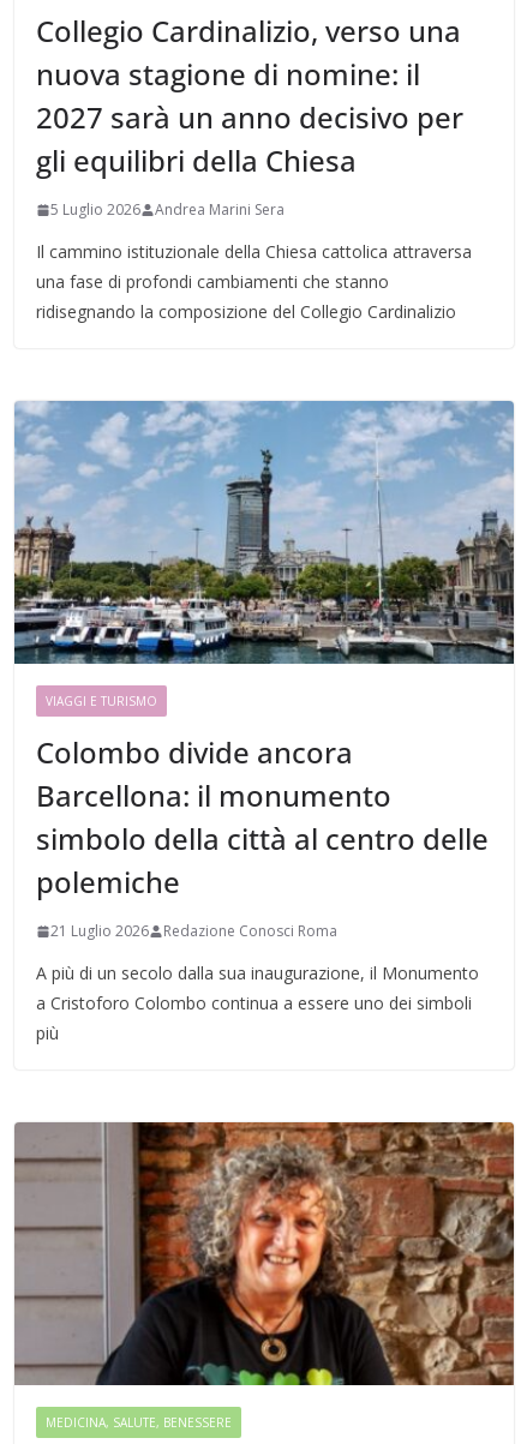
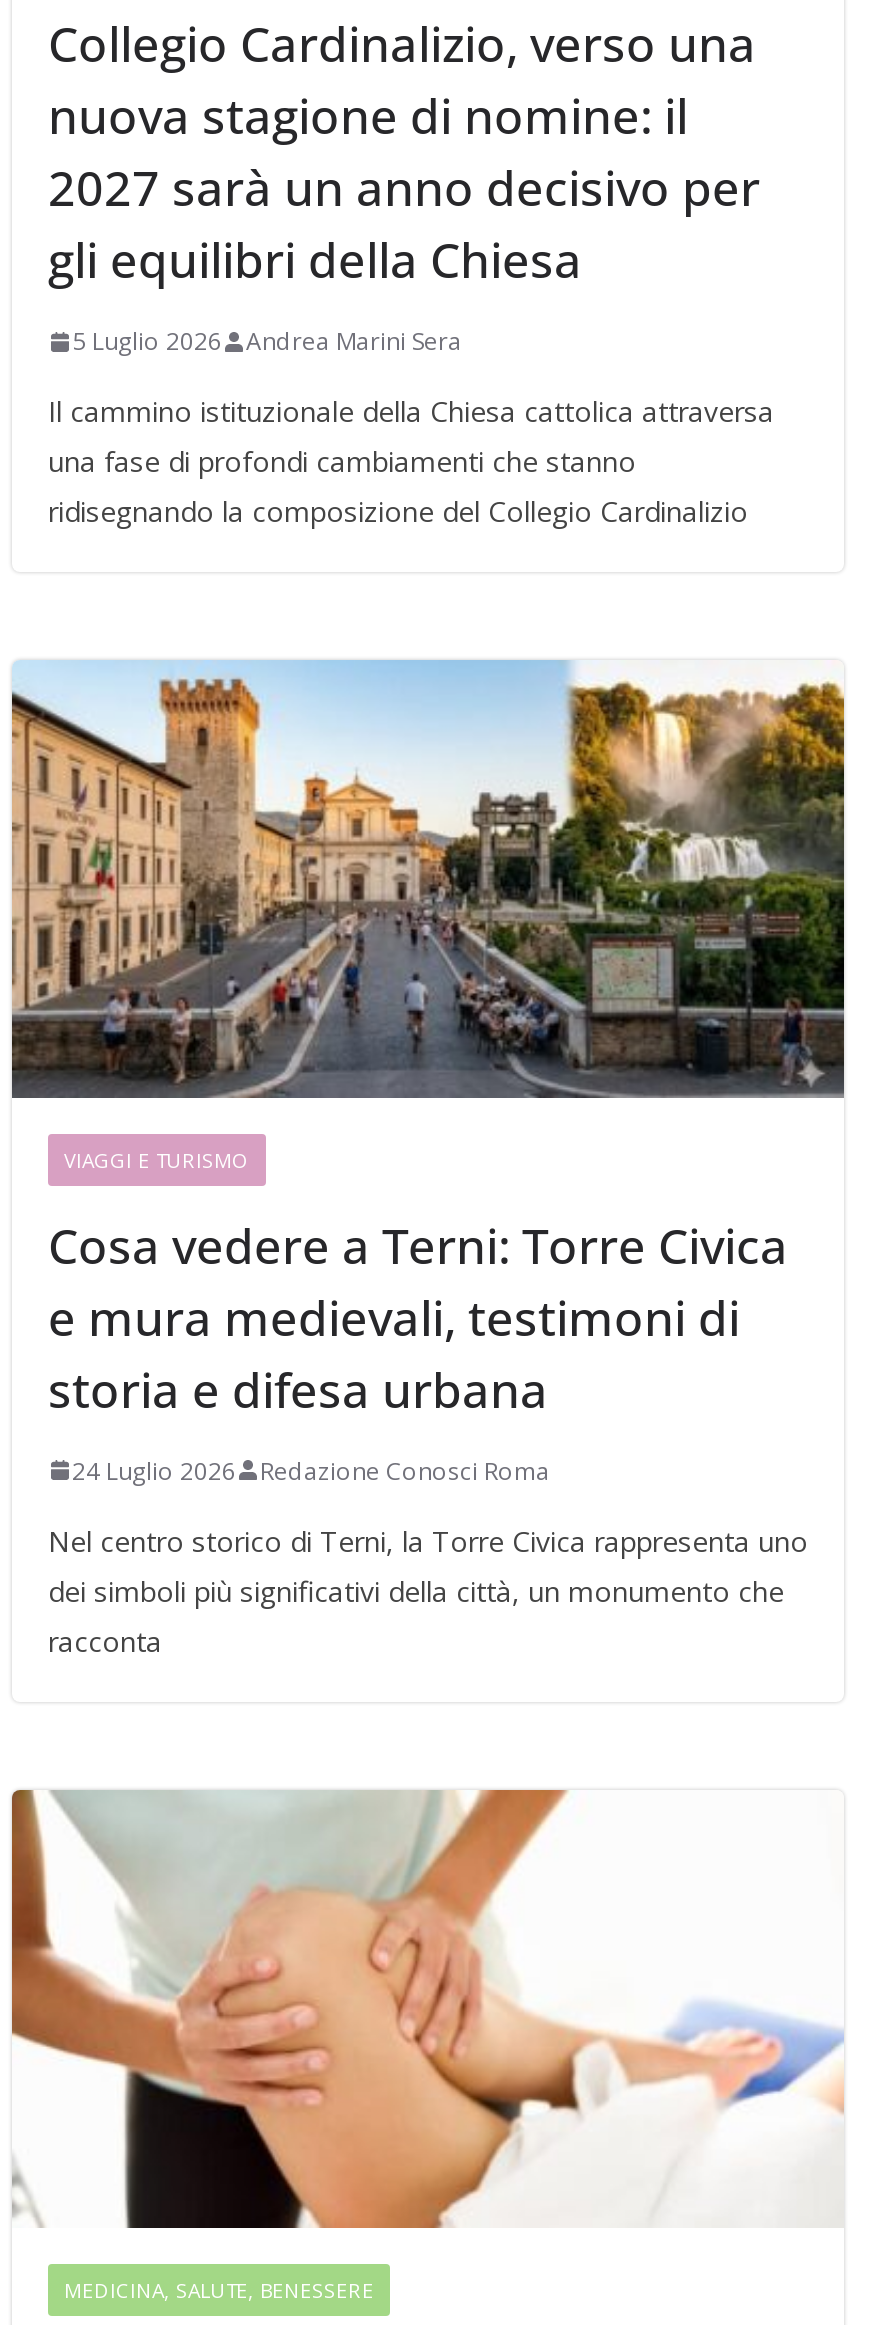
- [image]
+ [image]

- Colombo divide ancora
- Barcellona: il monumento
- simbolo della città al centro delle
- polemiche
+ Cosa vedere a Terni: Torre Civica
+ e mura medievali, testimoni di
+ storia e difesa urbana

- 21 Luglio 2026 Redazione Conosci Roma
+ 24 Luglio 2026 Redazione Conosci Roma

- A più di un secolo dalla sua inaugurazione, il Monumento
- a Cristoforo Colombo continua a essere uno dei simboli
- più
+ Nel centro storico di Terni, la Torre Civica rappresenta uno
+ dei simboli più significativi della città, un monumento che
+ racconta

- [image]
+ [image]
